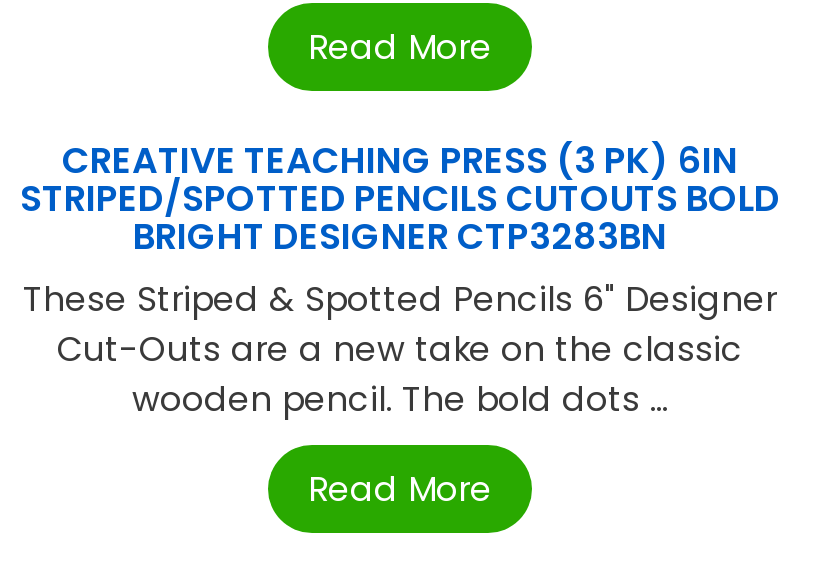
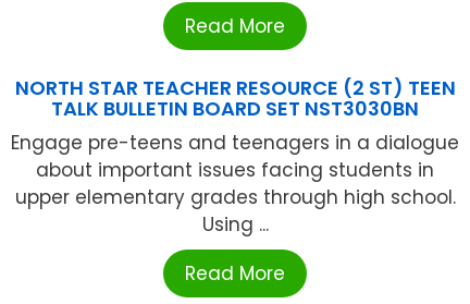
- CREATIVE TEACHING PRESS (3 PK) 6IN
- STRIPED/SPOTTED PENCILS CUTOUTS BOLD
- BRIGHT DESIGNER CTP3283BN
- These Striped & Spotted Pencils 6" Designer
- Cut-Outs are a new take on the classic
- wooden pencil. The bold dots ...
+ NORTH STAR TEACHER RESOURCE (2 ST) TEEN
+ TALK BULLETIN BOARD SET NST3030BN
+ Engage pre-teens and teenagers in a dialogue
+ about important issues facing students in
+ upper elementary grades through high school.
+ Using ...
